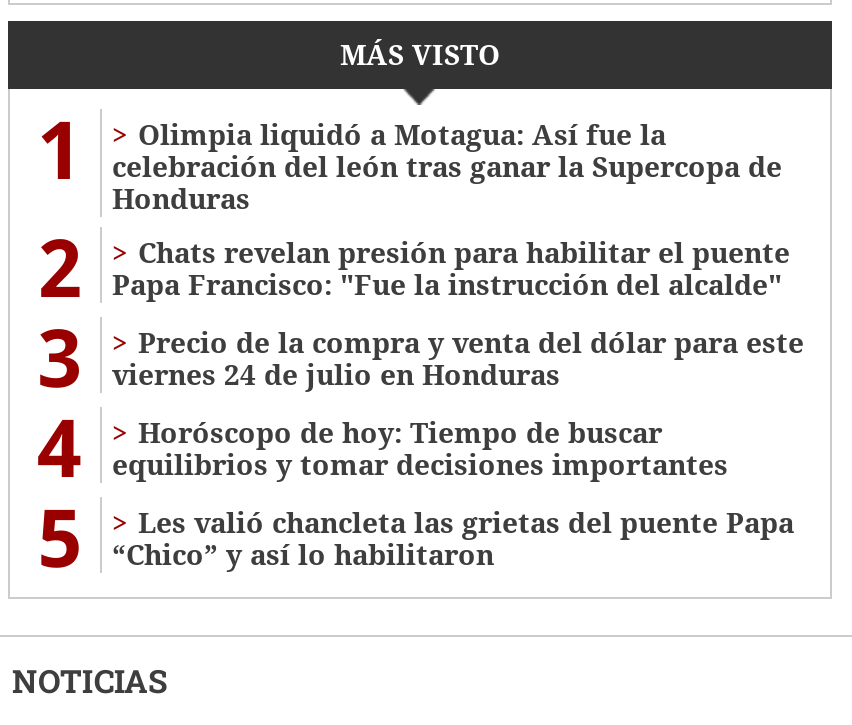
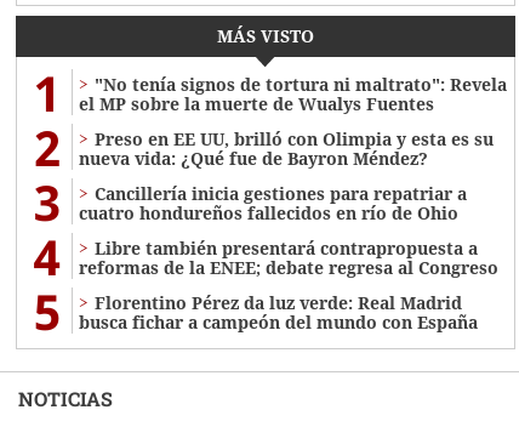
- Olimpia liquidó a Motagua: Así fue la
- celebración del león tras ganar la Supercopa de
- Honduras
+ "No tenía signos de tortura ni maltrato": Revela
+ el MP sobre la muerte de Wualys Fuentes

- Chats revelan presión para habilitar el puente
- Papa Francisco: "Fue la instrucción del alcalde"
+ Preso en EE UU, brilló con Olimpia y esta es su
+ nueva vida: ¿Qué fue de Bayron Méndez?

- Precio de la compra y venta del dólar para este
- viernes 24 de julio en Honduras
+ Cancillería inicia gestiones para repatriar a
+ cuatro hondureños fallecidos en río de Ohio

- Horóscopo de hoy: Tiempo de buscar
- equilibrios y tomar decisiones importantes
+ Libre también presentará contrapropuesta a
+ reformas de la ENEE; debate regresa al Congreso

- Les valió chancleta las grietas del puente Papa
- “Chico” y así lo habilitaron
+ Florentino Pérez da luz verde: Real Madrid
+ busca fichar a campeón del mundo con España
